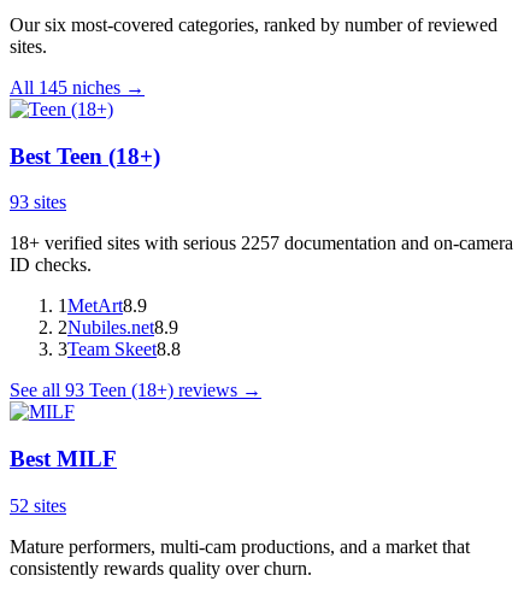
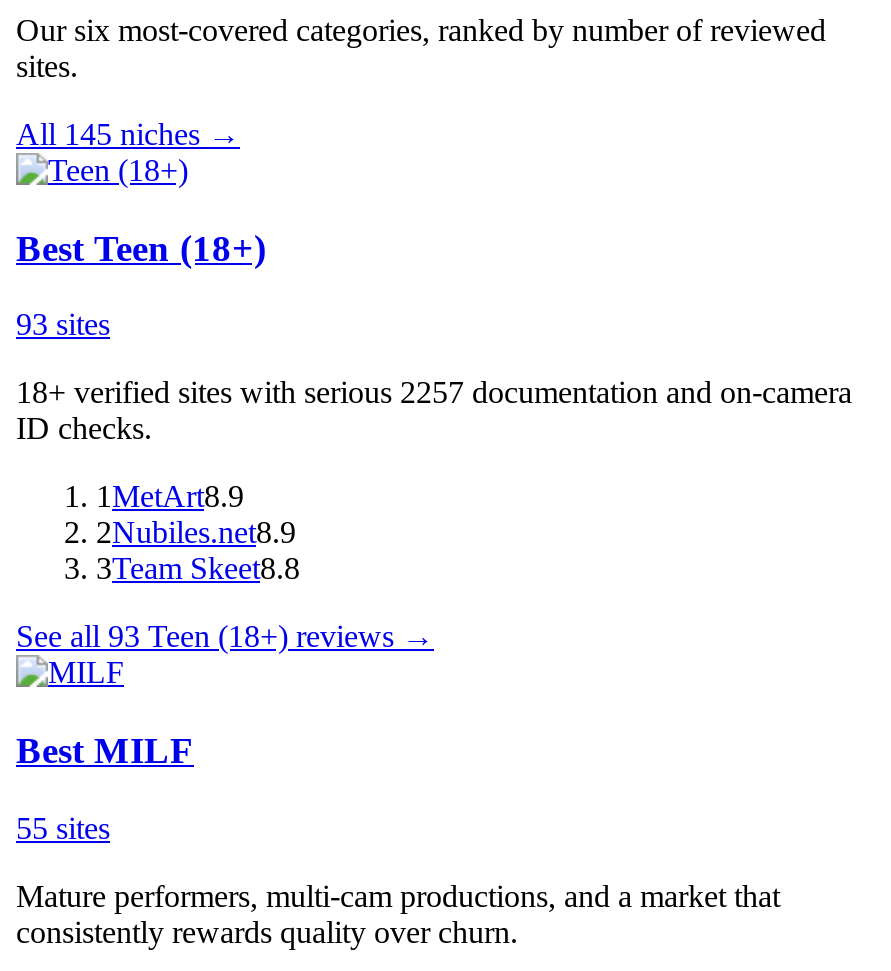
- 52 sites
+ 55 sites
